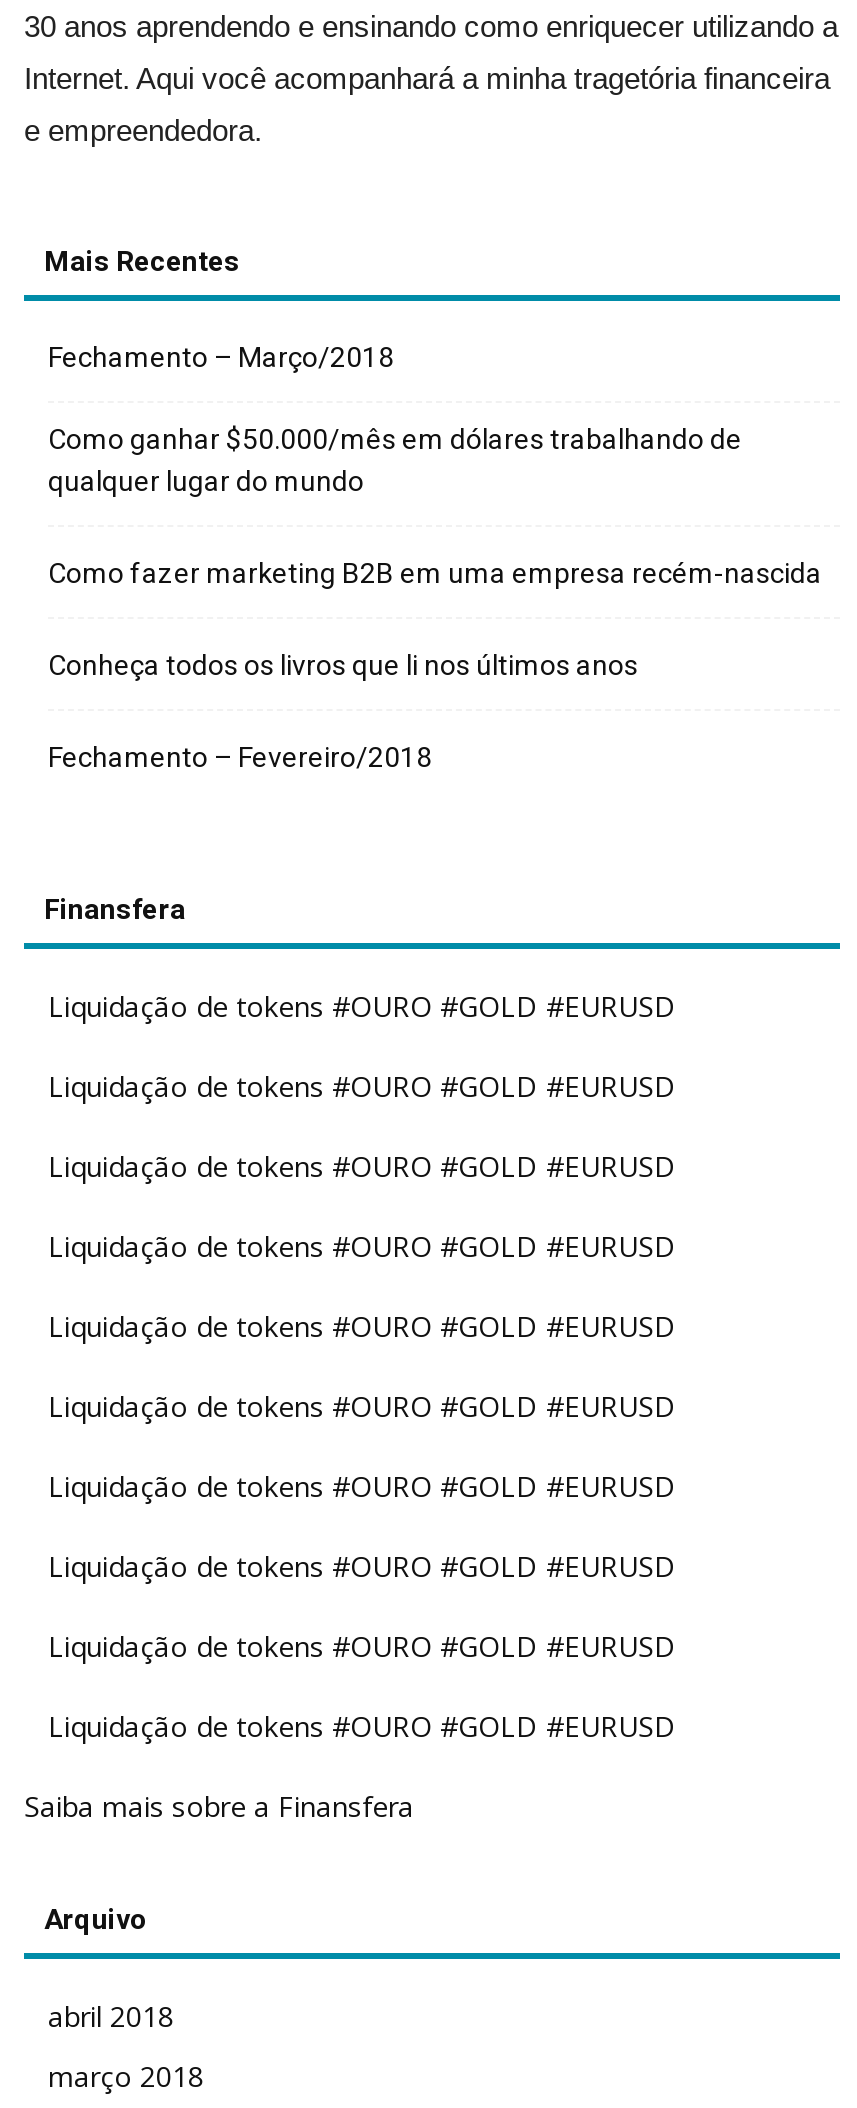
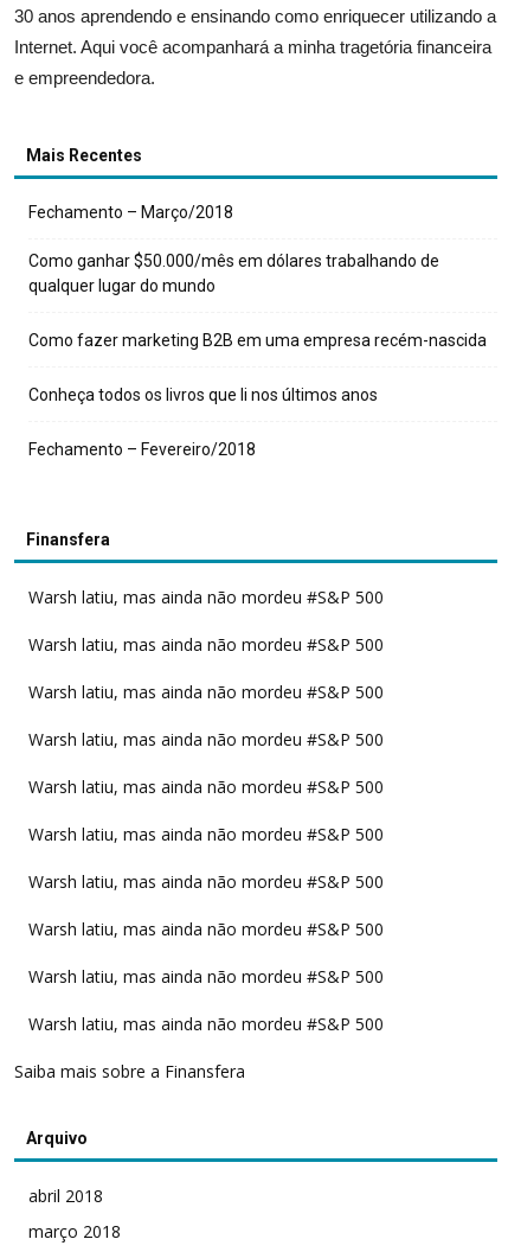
- Liquidação de tokens #OURO #GOLD #EURUSD
+ Warsh latiu, mas ainda não mordeu #S&P 500

- Liquidação de tokens #OURO #GOLD #EURUSD
+ Warsh latiu, mas ainda não mordeu #S&P 500

- Liquidação de tokens #OURO #GOLD #EURUSD
+ Warsh latiu, mas ainda não mordeu #S&P 500

- Liquidação de tokens #OURO #GOLD #EURUSD
+ Warsh latiu, mas ainda não mordeu #S&P 500

- Liquidação de tokens #OURO #GOLD #EURUSD
+ Warsh latiu, mas ainda não mordeu #S&P 500

- Liquidação de tokens #OURO #GOLD #EURUSD
+ Warsh latiu, mas ainda não mordeu #S&P 500

- Liquidação de tokens #OURO #GOLD #EURUSD
+ Warsh latiu, mas ainda não mordeu #S&P 500

- Liquidação de tokens #OURO #GOLD #EURUSD
+ Warsh latiu, mas ainda não mordeu #S&P 500

- Liquidação de tokens #OURO #GOLD #EURUSD
+ Warsh latiu, mas ainda não mordeu #S&P 500

- Liquidação de tokens #OURO #GOLD #EURUSD
+ Warsh latiu, mas ainda não mordeu #S&P 500
